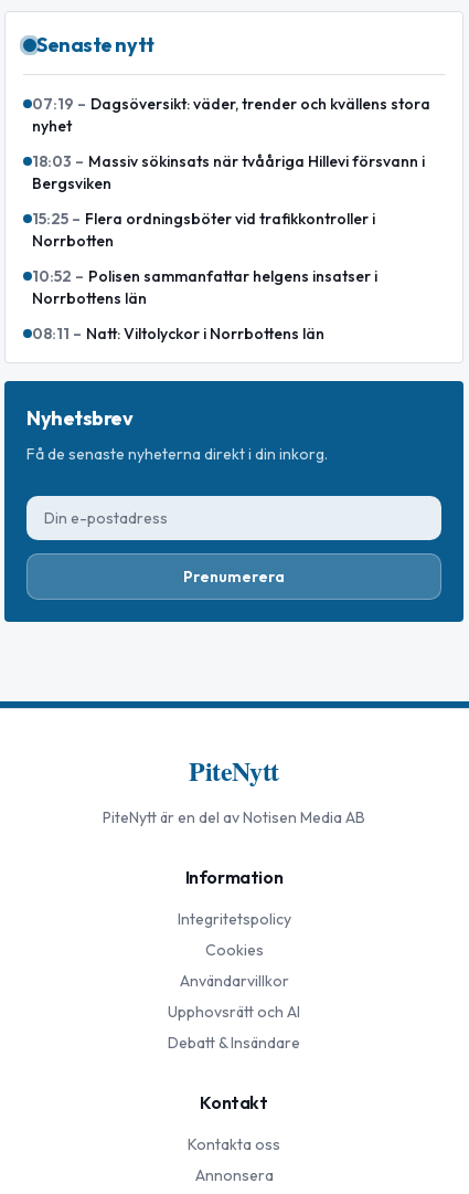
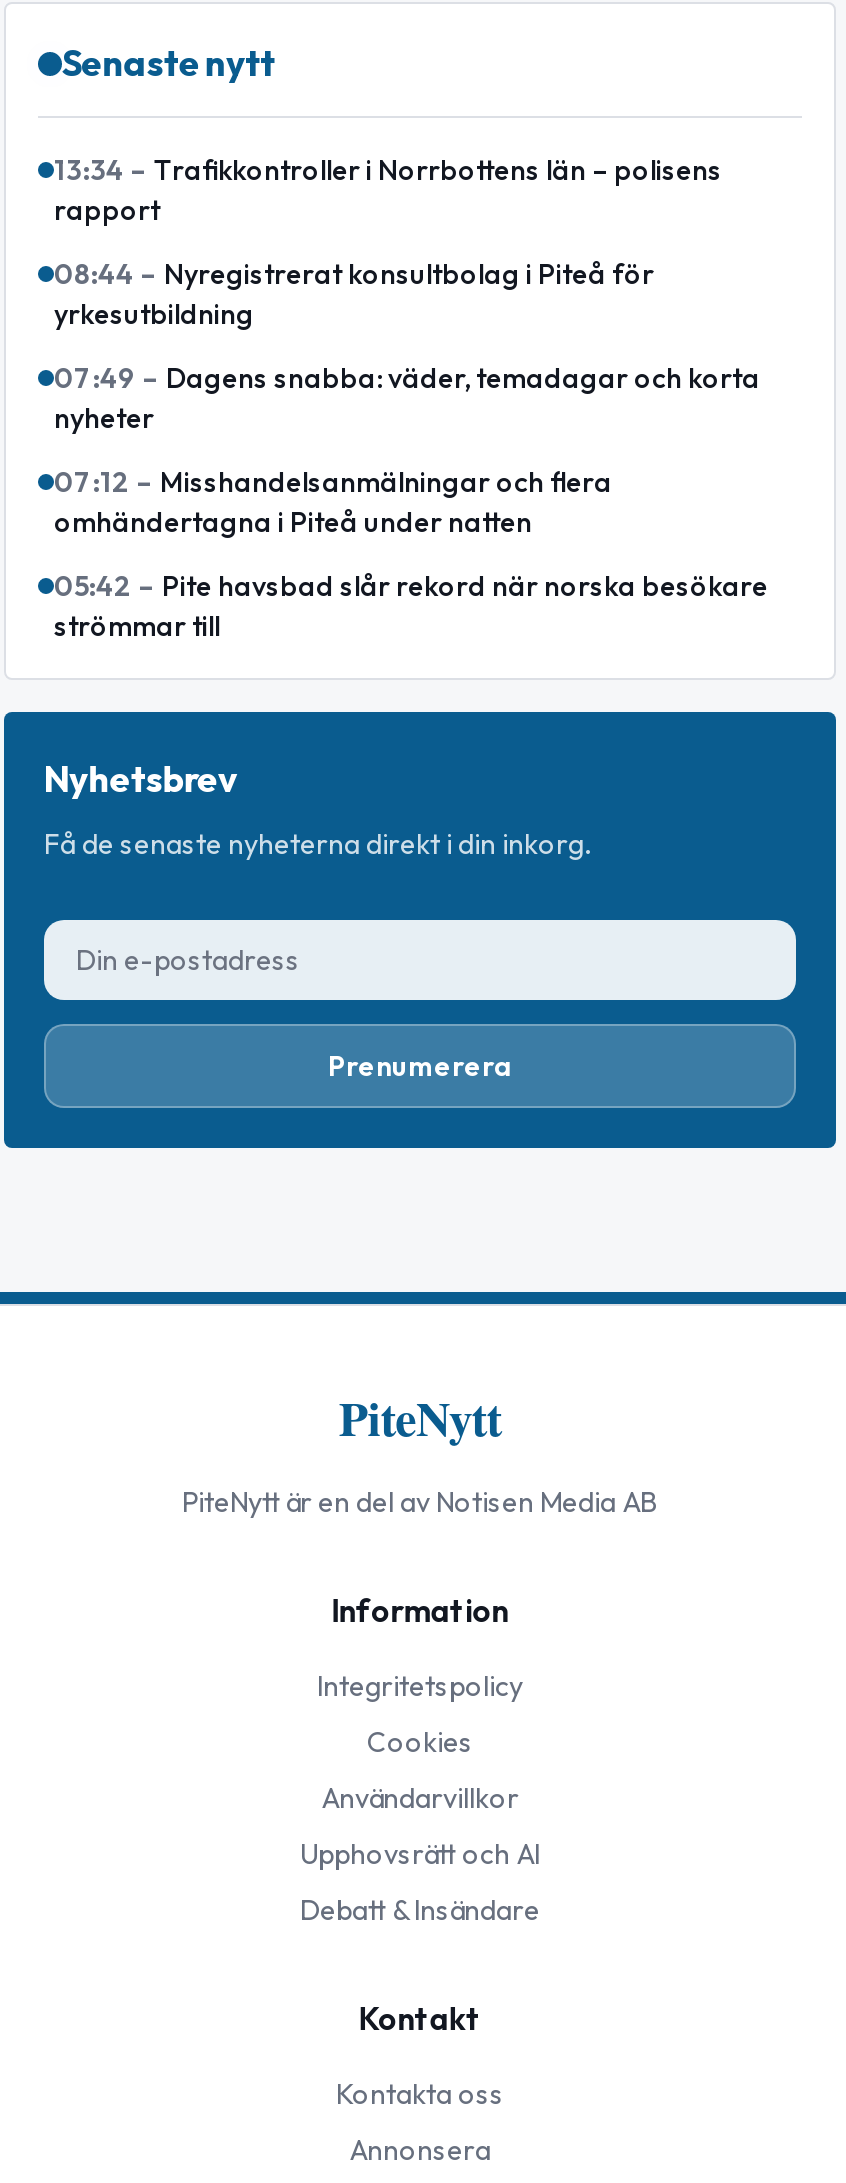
- 07:19 – Dagsöversikt: väder, trender och kvällens stora
- nyhet
+ 13:34 – Trafikkontroller i Norrbottens län – polisens
+ rapport

- 18:03 – Massiv sökinsats när tvååriga Hillevi försvann i
- Bergsviken
+ 08:44 – Nyregistrerat konsultbolag i Piteå för
+ yrkesutbildning

- 15:25 – Flera ordningsböter vid trafikkontroller i
- Norrbotten
+ 07:49 – Dagens snabba: väder, temadagar och korta
+ nyheter

- 10:52 – Polisen sammanfattar helgens insatser i
- Norrbottens län
+ 07:12 – Misshandelsanmälningar och flera
+ omhändertagna i Piteå under natten

- 08:11 – Natt: Viltolyckor i Norrbottens län
+ 05:42 – Pite havsbad slår rekord när norska besökare
+ strömmar till
